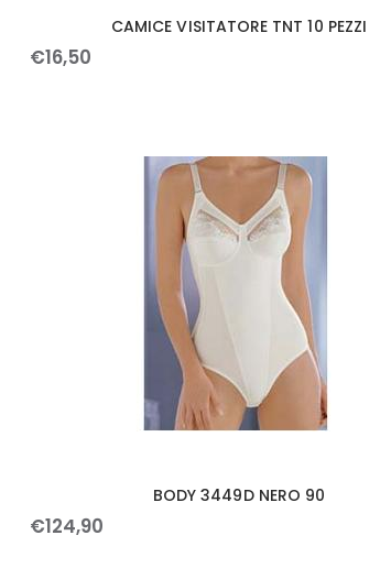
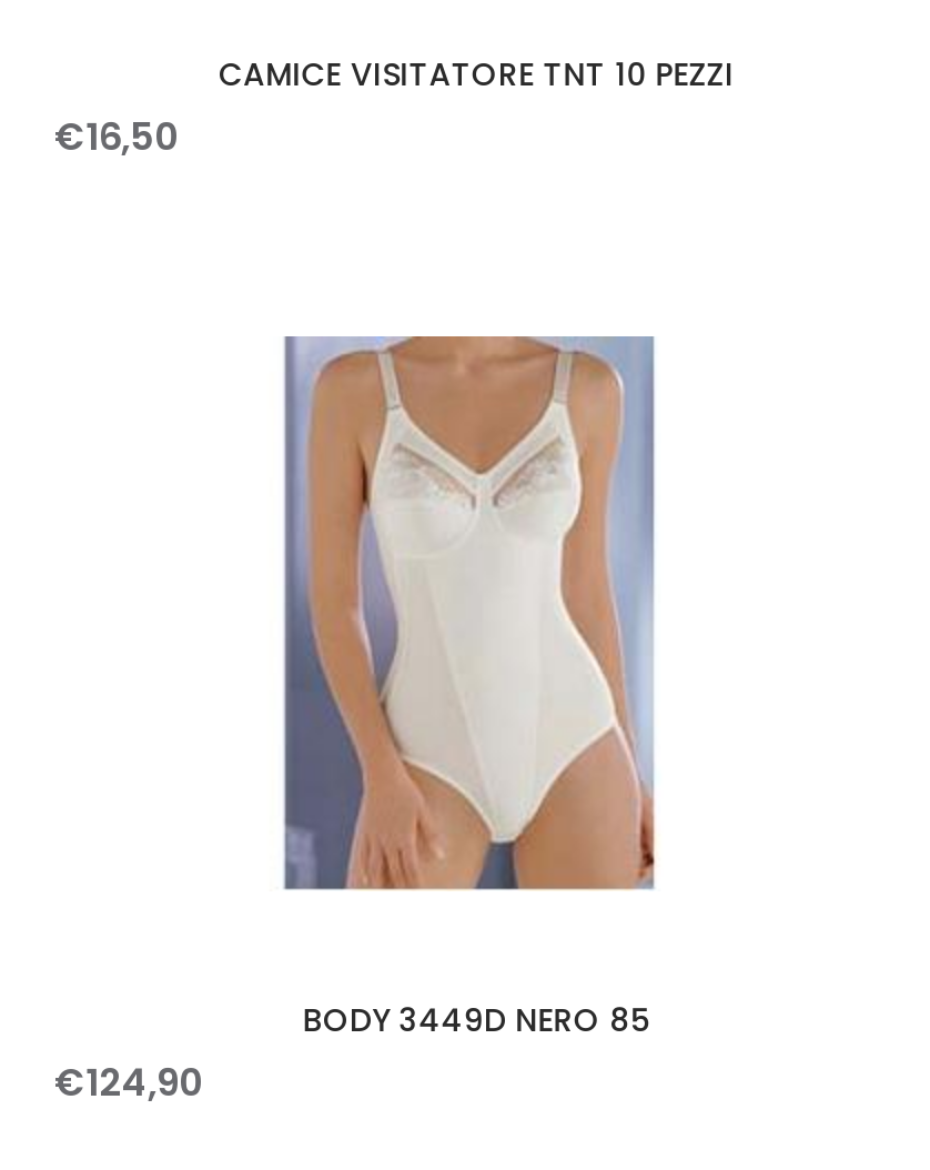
- BODY 3449D NERO 90
+ BODY 3449D NERO 85
